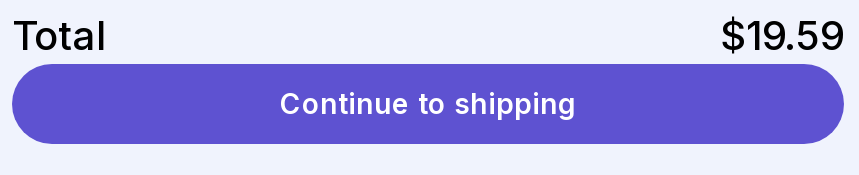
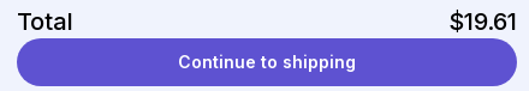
- $19.59
+ $19.61
